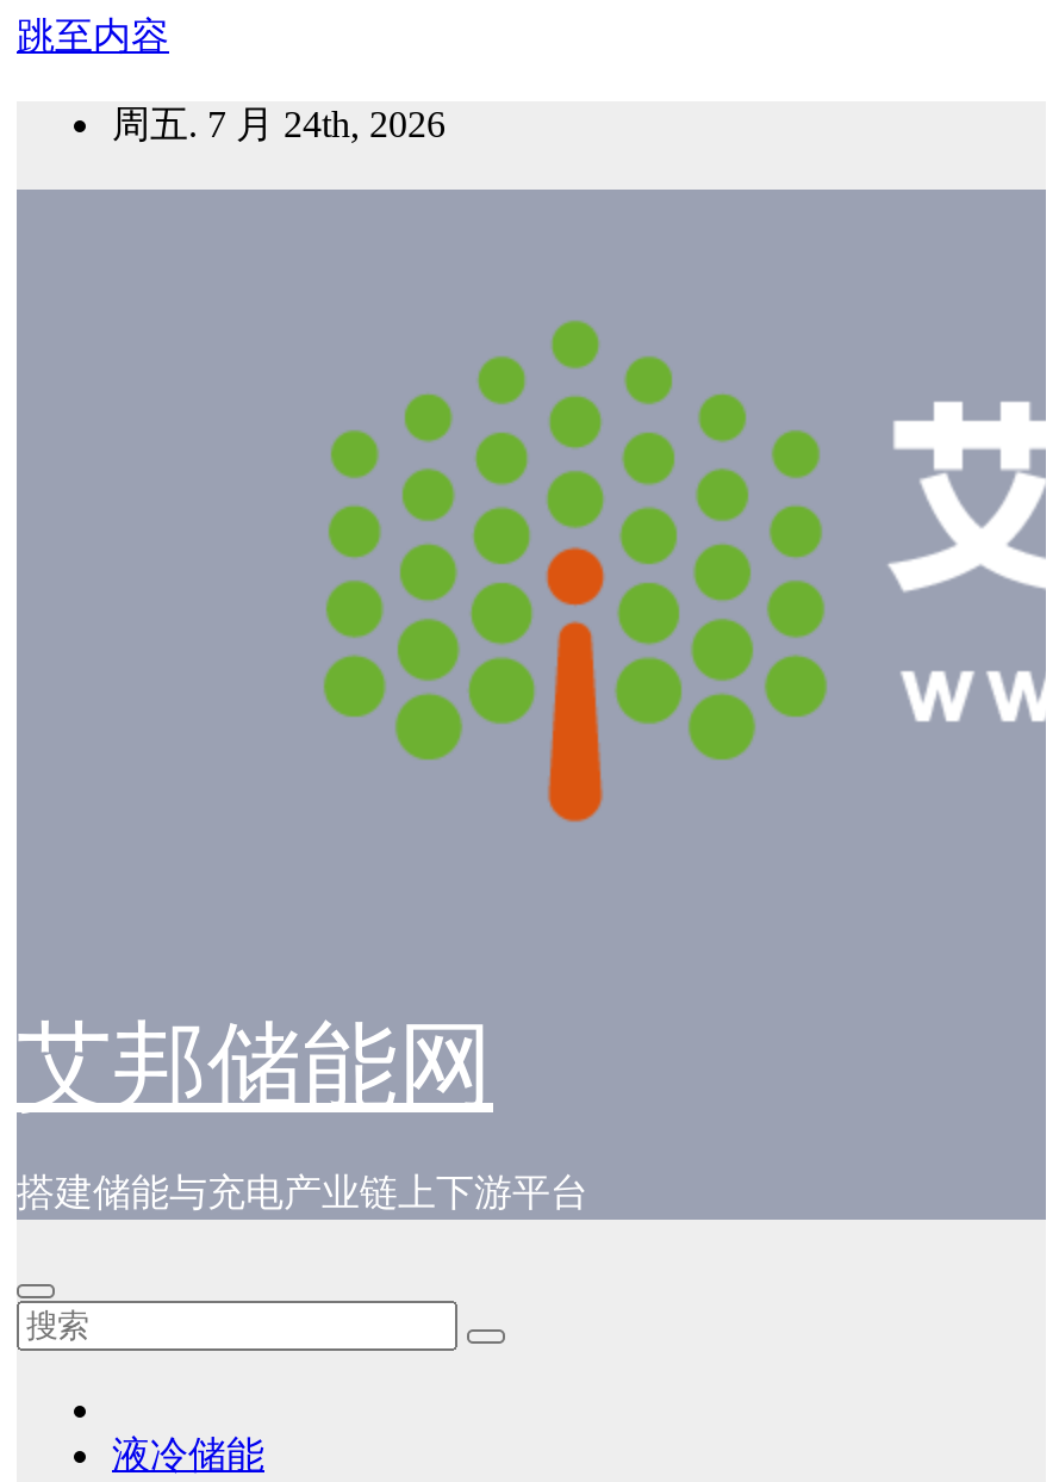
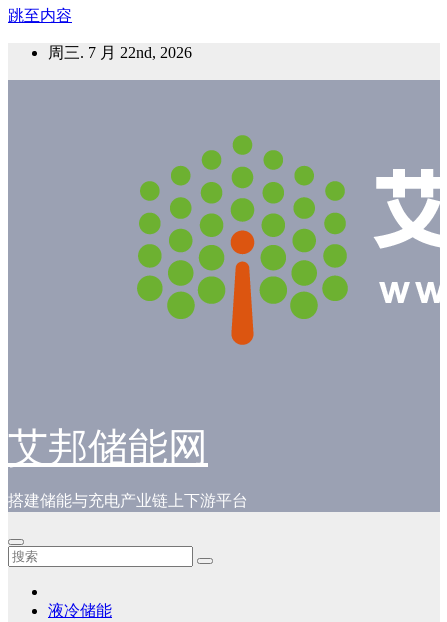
- 周五. 7 月 24th, 2026
+ 周三. 7 月 22nd, 2026
